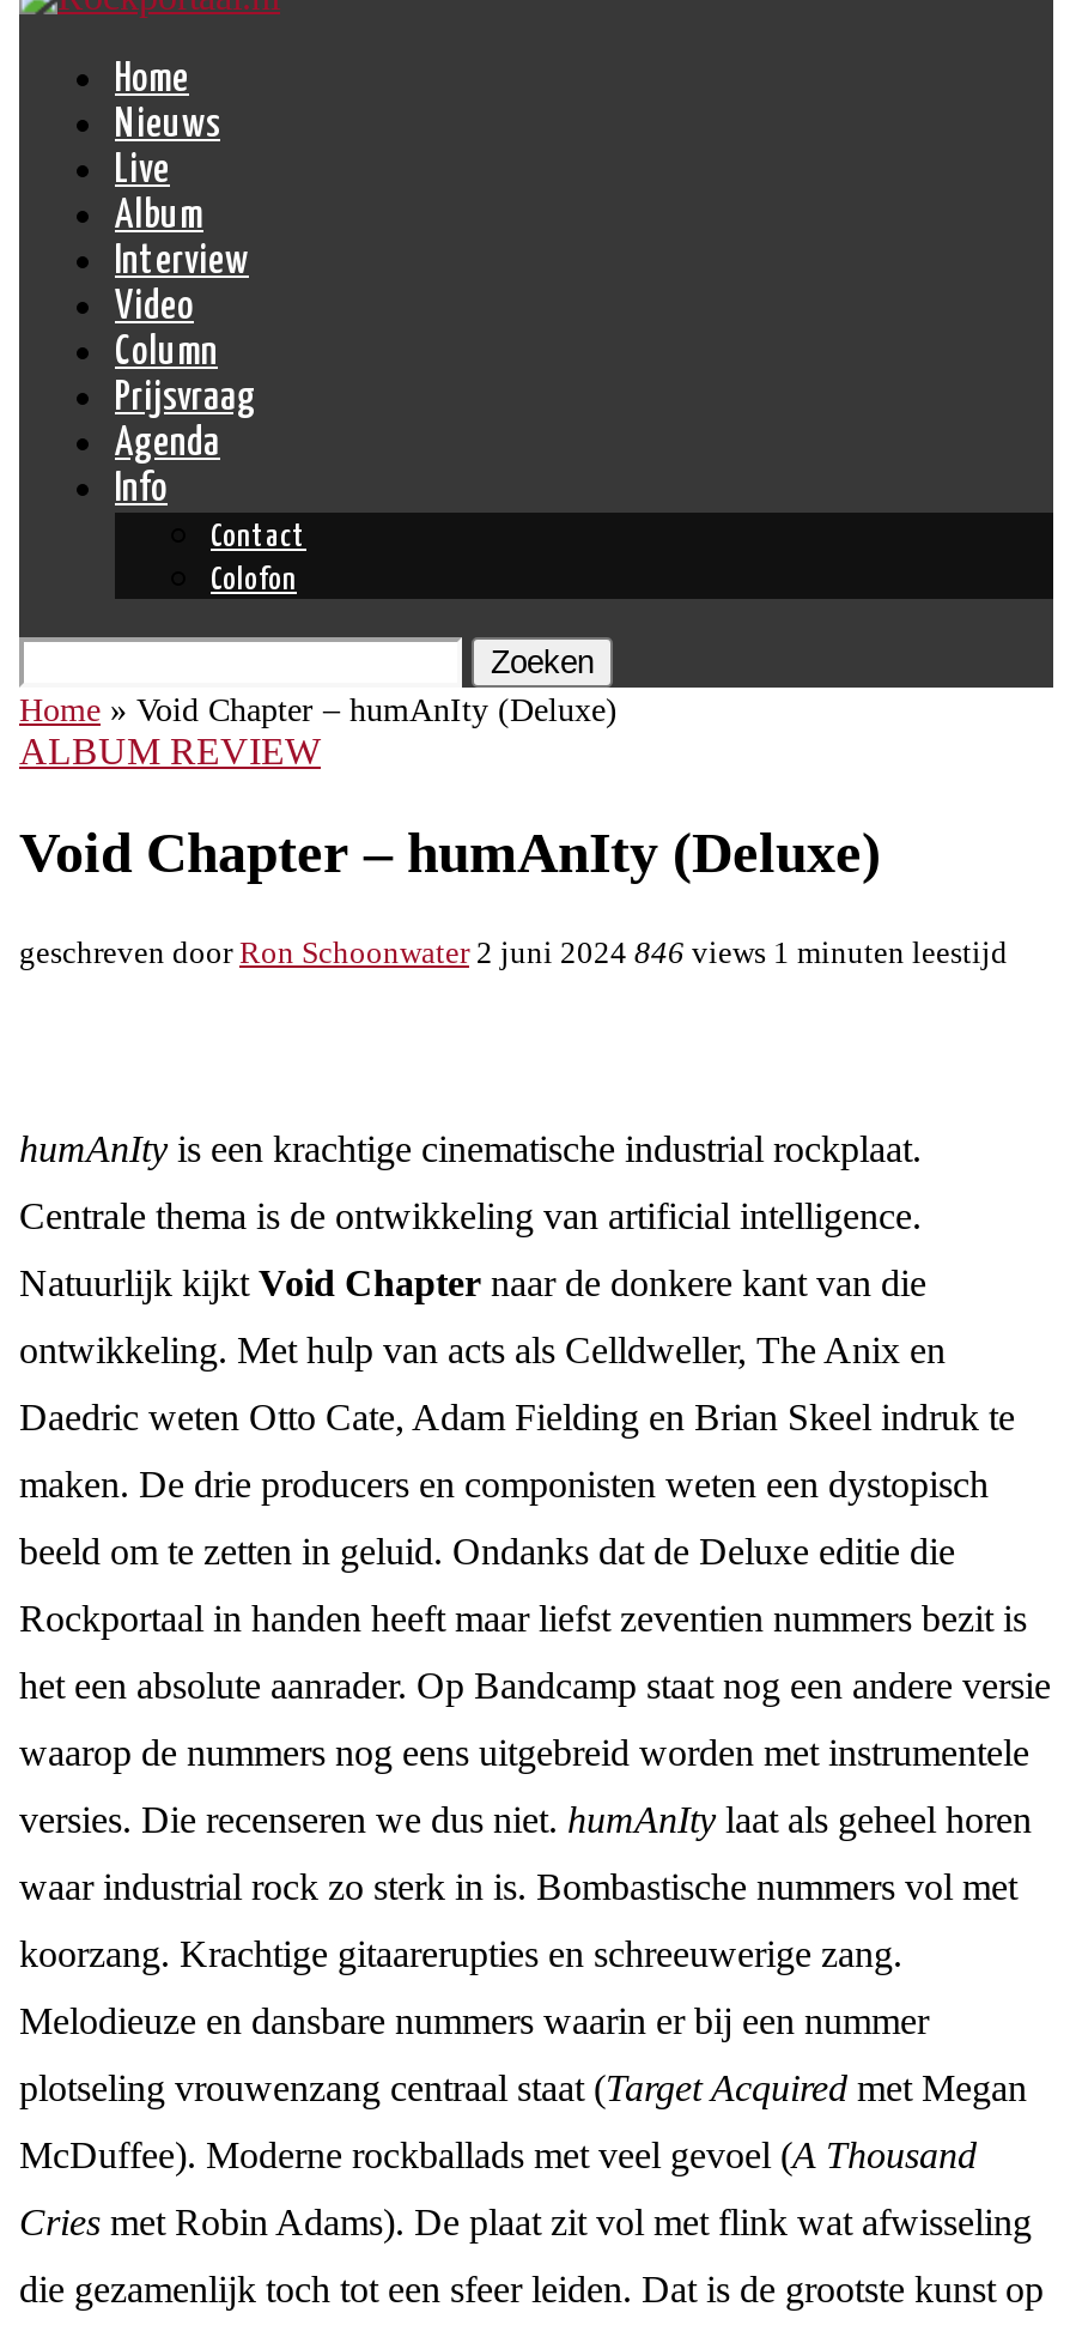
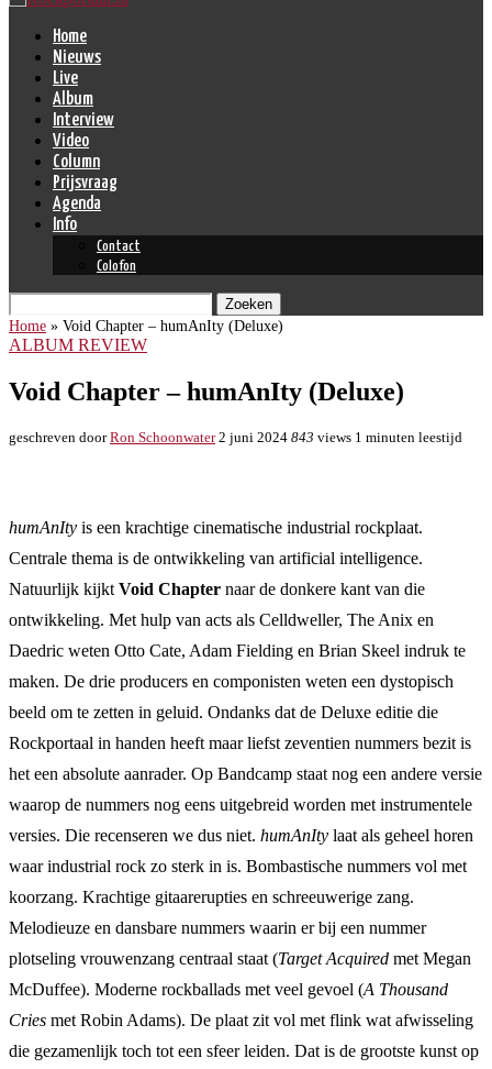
- geschreven door Ron Schoonwater 2 juni 2024 846 views 1 minuten leestijd
+ geschreven door Ron Schoonwater 2 juni 2024 843 views 1 minuten leestijd
